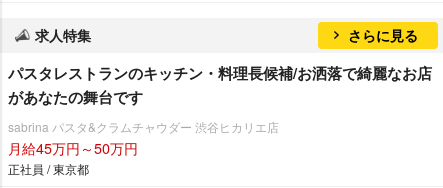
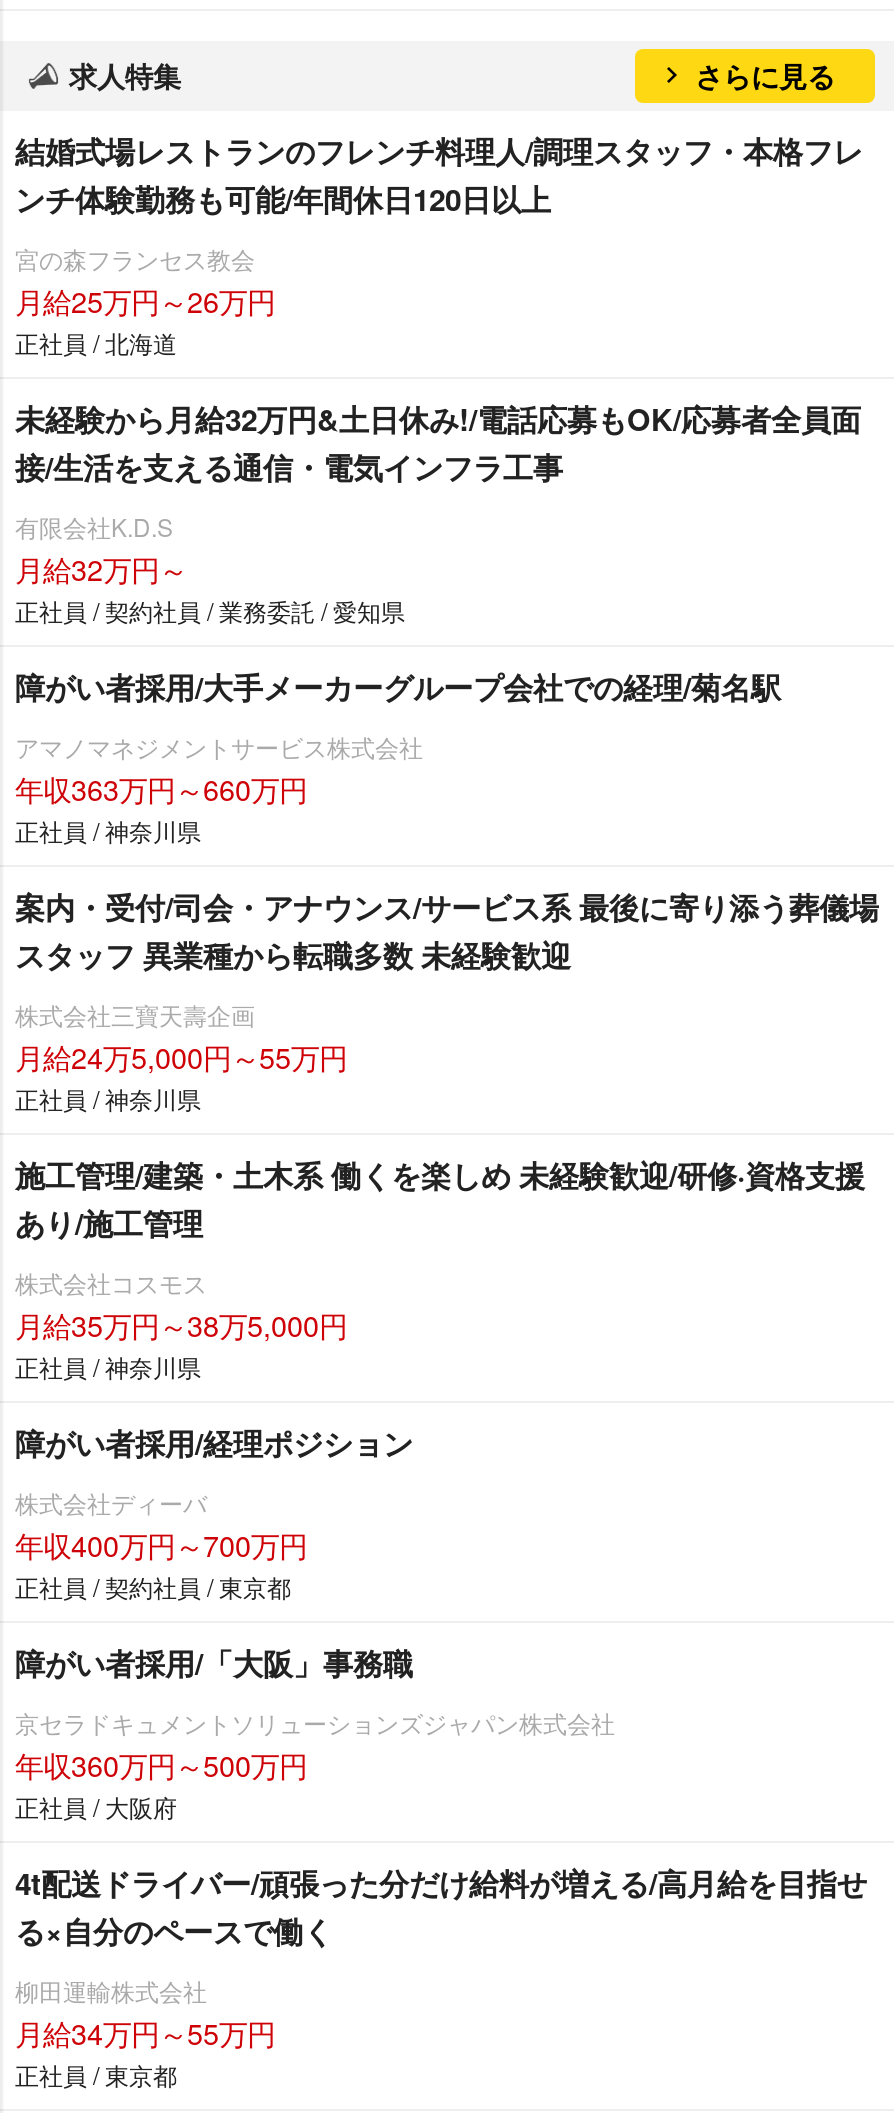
- パスタレストランのキッチン・料理長候補/お洒落で綺麗なお店
- があなたの舞台です
- sabrina パスタ&クラムチャウダー 渋谷ヒカリエ店
- 月給45万円～50万円
+ 結婚式場レストランのフレンチ料理人/調理スタッフ・本格フレ
+ ンチ体験勤務も可能/年間休日120日以上
+ 宮の森フランセス教会
+ 月給25万円～26万円
+ 正社員 / 北海道
+ 未経験から月給32万円&土日休み!/電話応募もOK/応募者全員面
+ 接/生活を支える通信・電気インフラ工事
+ 有限会社K.D.S
+ 月給32万円～
+ 正社員 / 契約社員 / 業務委託 / 愛知県
+ 障がい者採用/大手メーカーグループ会社での経理/菊名駅
+ アマノマネジメントサービス株式会社
+ 年収363万円～660万円
+ 正社員 / 神奈川県
+ 案内・受付/司会・アナウンス/サービス系 最後に寄り添う葬儀場
+ スタッフ 異業種から転職多数 未経験歓迎
+ 株式会社三寶天壽企画
+ 月給24万5,000円～55万円
+ 正社員 / 神奈川県
+ 施工管理/建築・土木系 働くを楽しめ 未経験歓迎/研修·資格支援
+ あり/施工管理
+ 株式会社コスモス
+ 月給35万円～38万5,000円
+ 正社員 / 神奈川県
+ 障がい者採用/経理ポジション
+ 株式会社ディーバ
+ 年収400万円～700万円
+ 正社員 / 契約社員 / 東京都
+ 障がい者採用/「大阪」事務職
+ 京セラドキュメントソリューションズジャパン株式会社
+ 年収360万円～500万円
+ 正社員 / 大阪府
+ 4t配送ドライバー/頑張った分だけ給料が増える/高月給を目指せ
+ る×自分のペースで働く
+ 柳田運輸株式会社
+ 月給34万円～55万円
